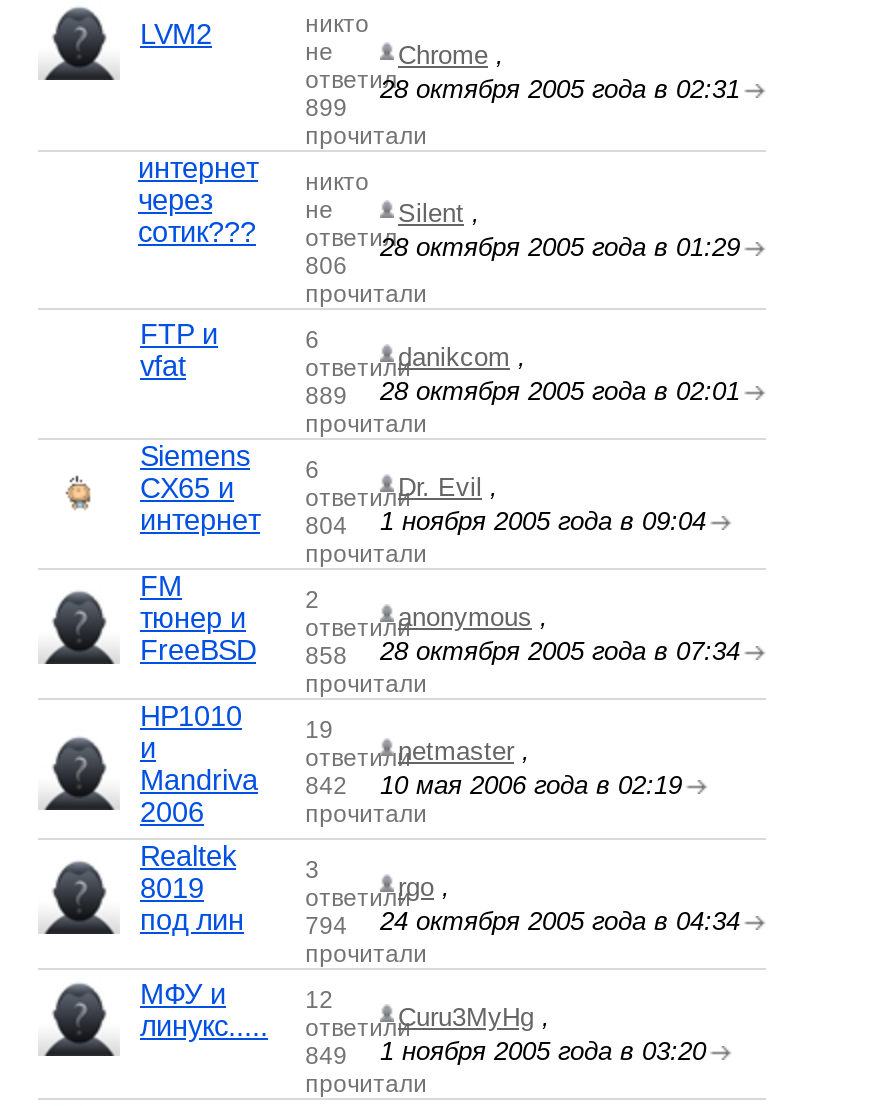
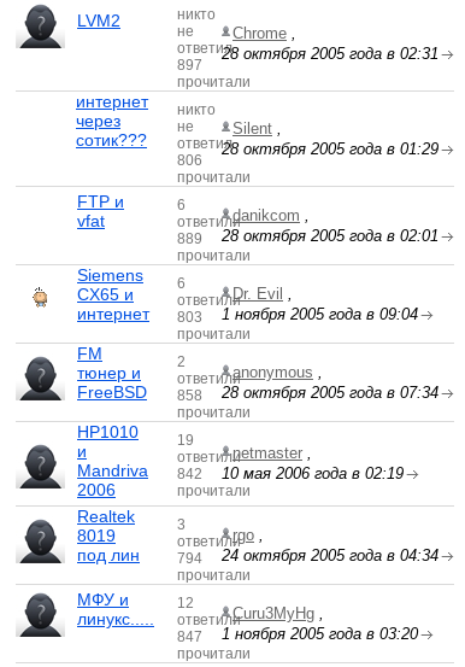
- 899
+ 897

- интернет 804 1 ноября 2005 года в 09:04
+ интернет 803 1 ноября 2005 года в 09:04

- 849 1 ноября 2005 года в 03:20
+ 847 1 ноября 2005 года в 03:20
